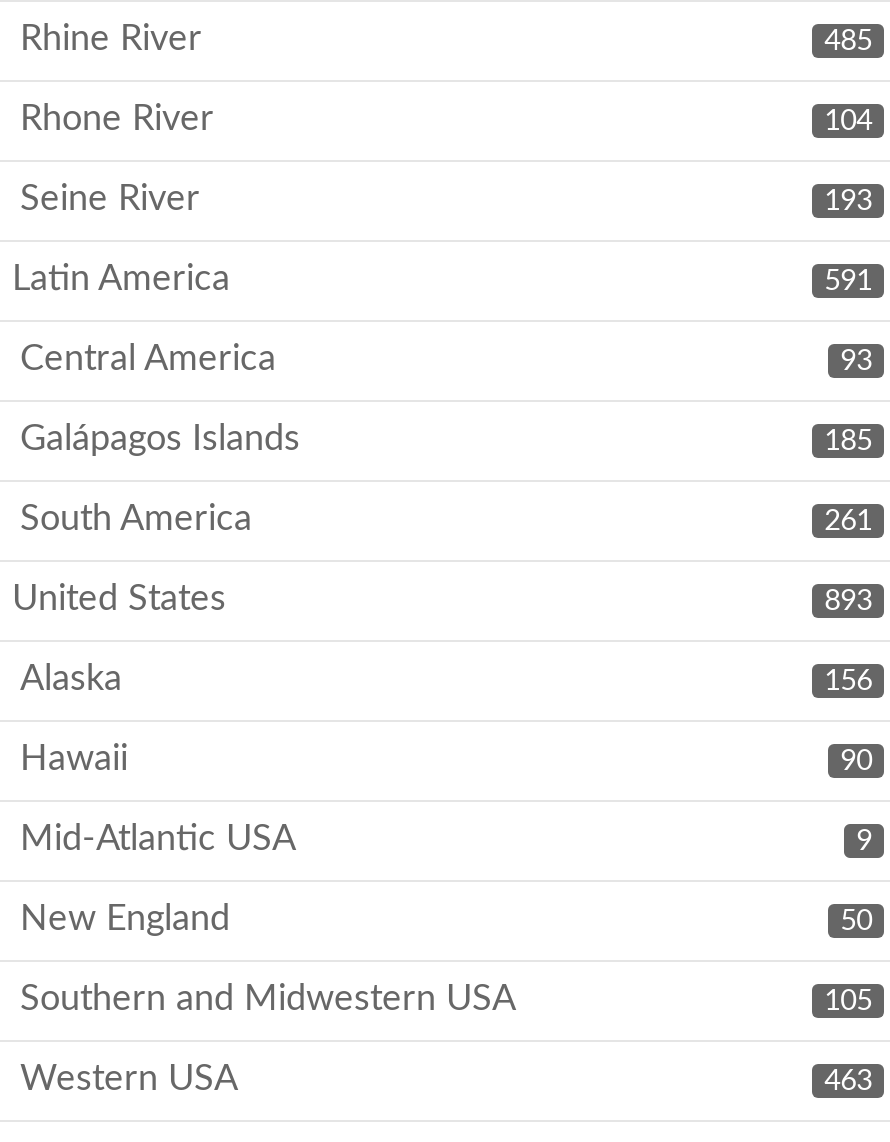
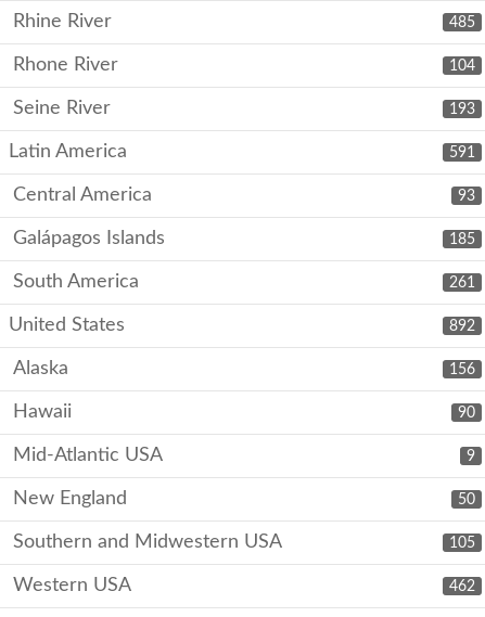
- 893
+ 892

- 463
+ 462
